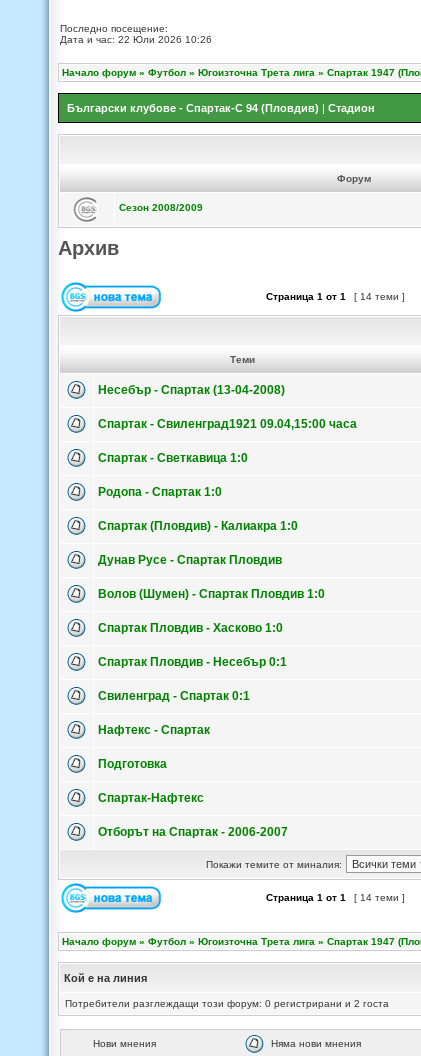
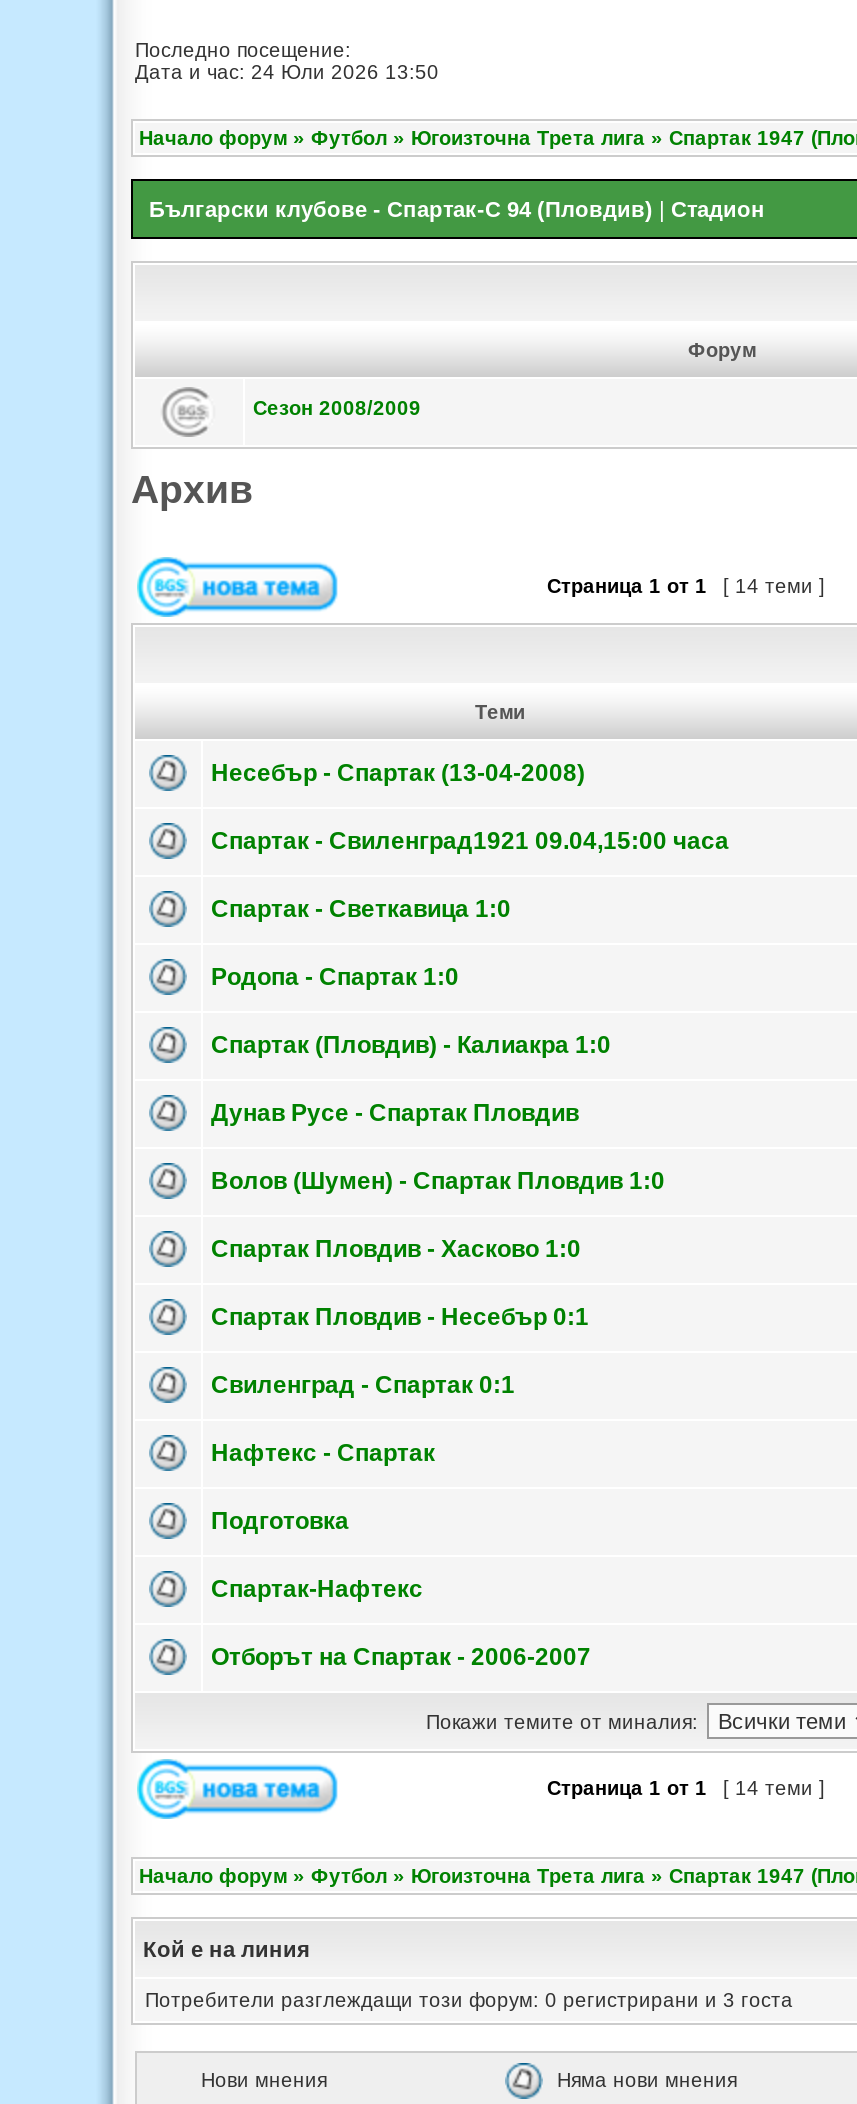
- Дата и час: 22 Юли 2026 10:26
+ Дата и час: 24 Юли 2026 13:50

- Потребители разглеждащи този форум: 0 регистрирани и 2 госта
+ Потребители разглеждащи този форум: 0 регистрирани и 3 госта
